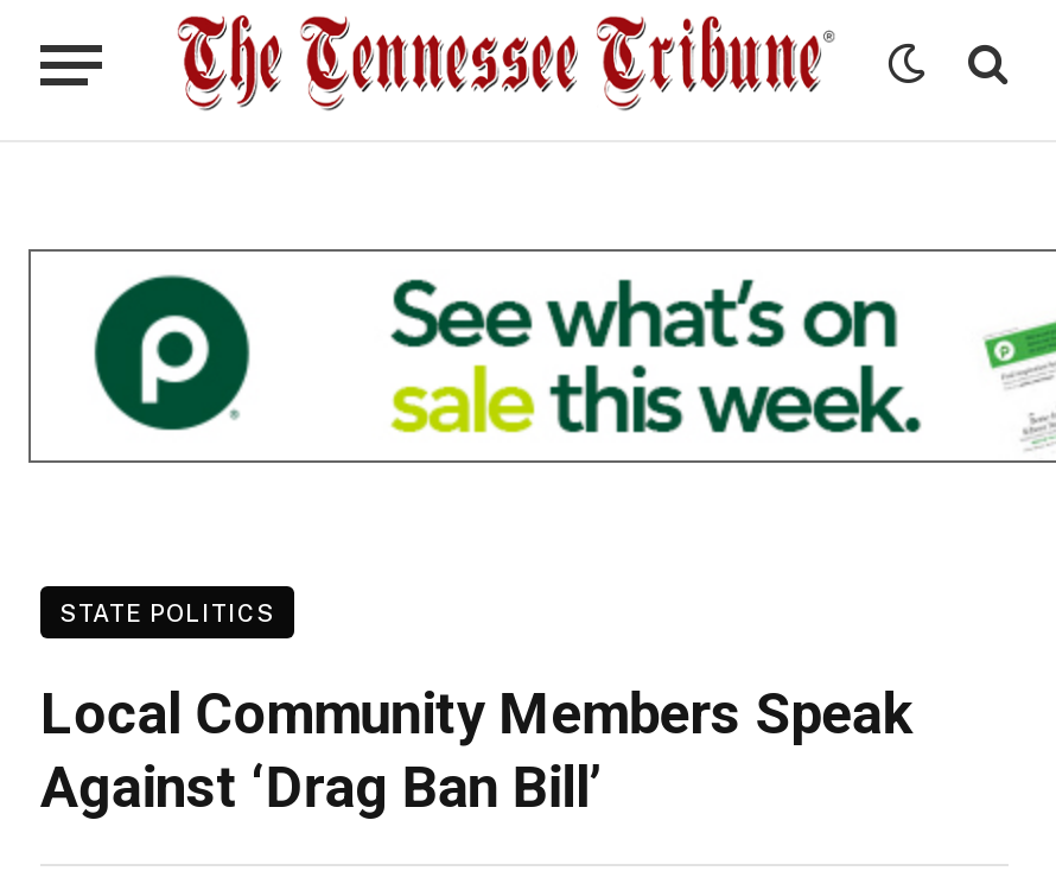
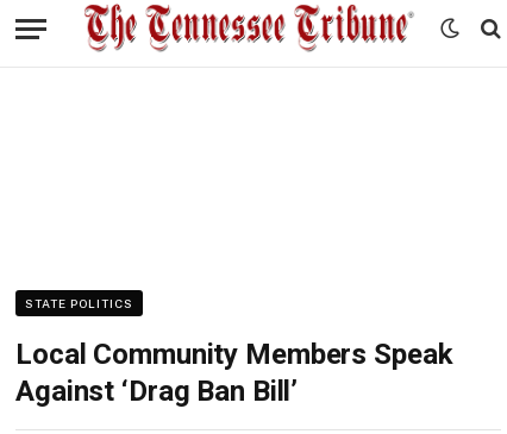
- [image]
